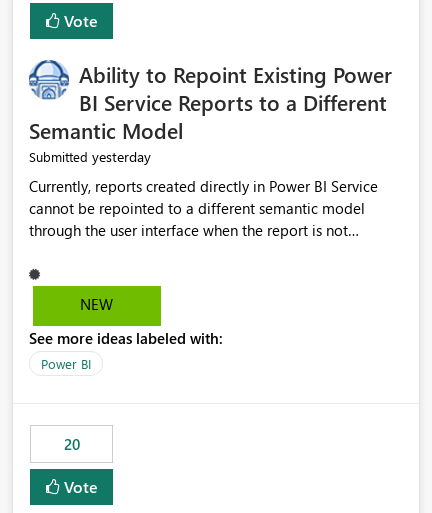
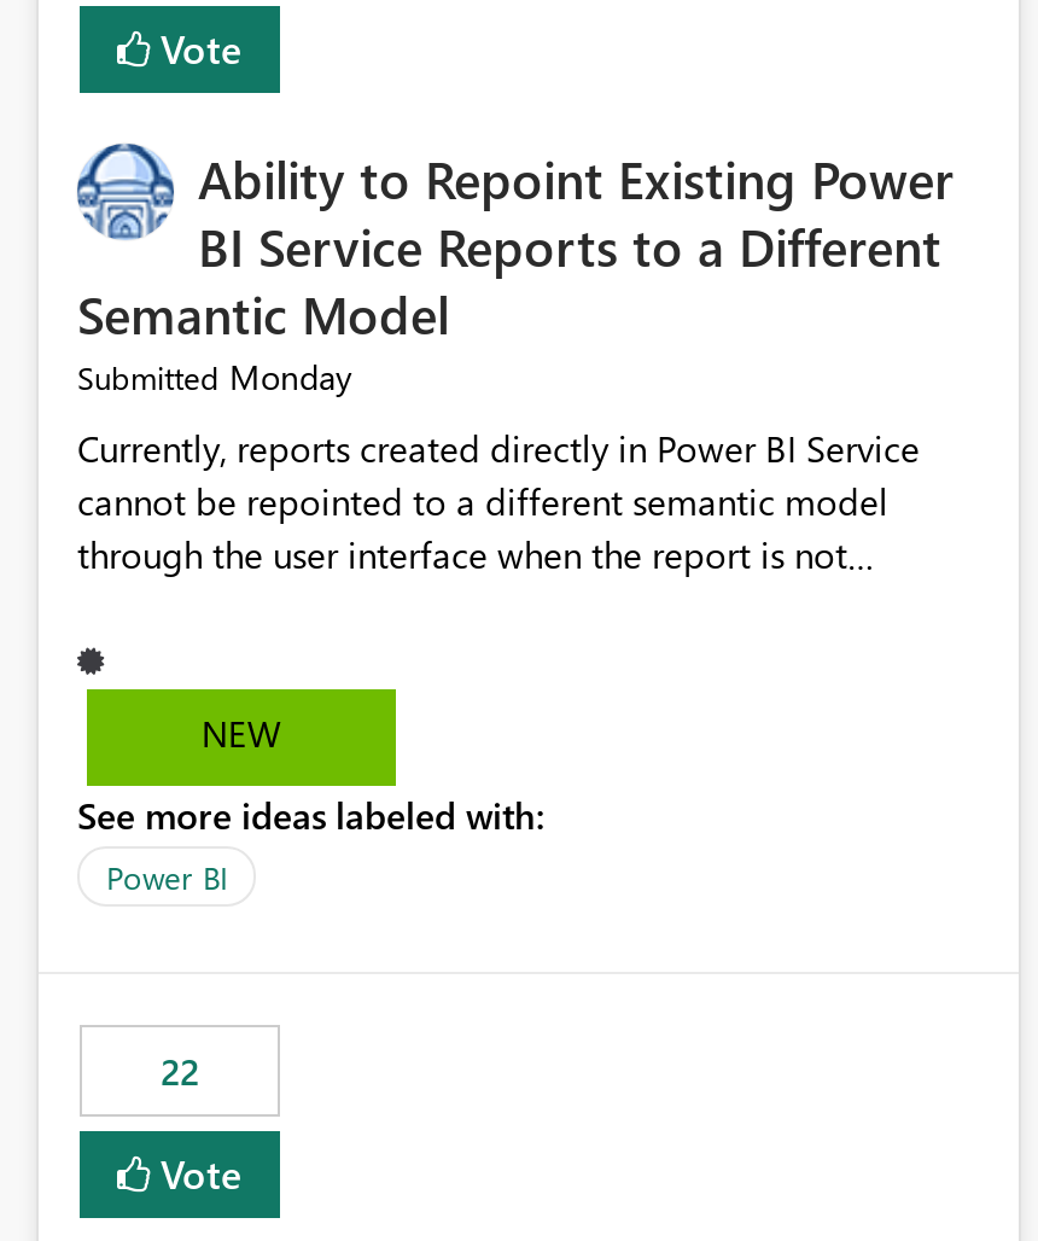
- Submitted yesterday
+ Submitted Monday

- 20
+ 22
